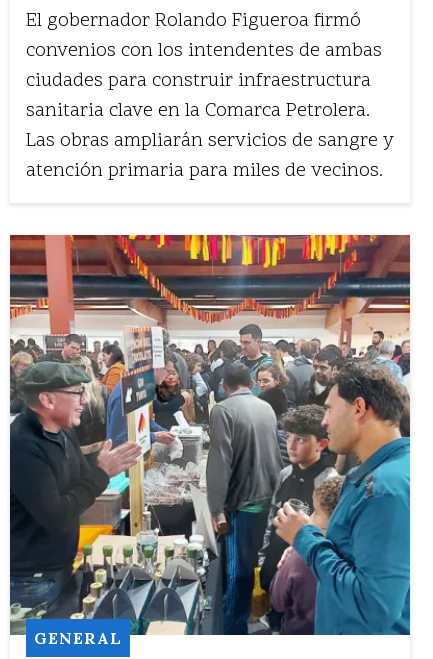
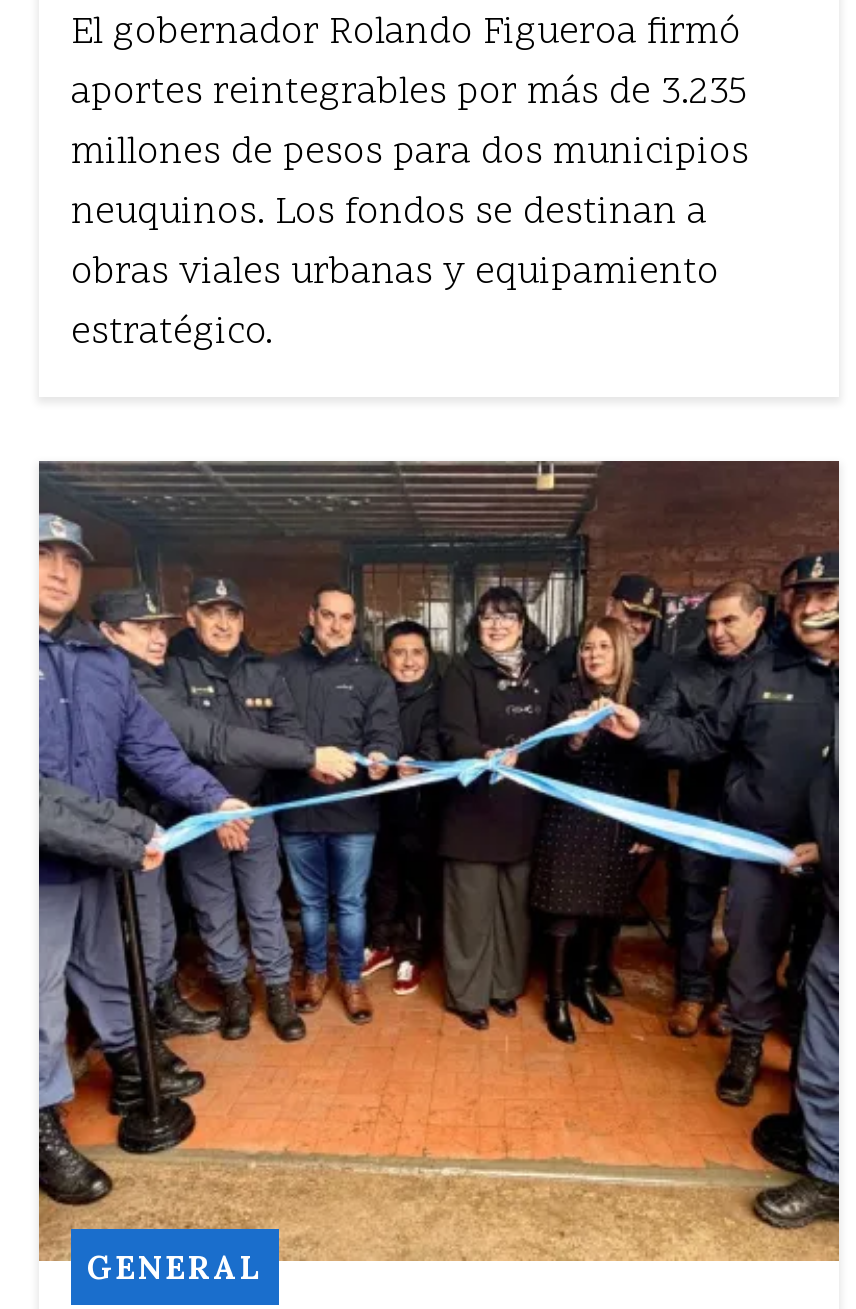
- convenios con los intendentes de ambas
- ciudades para construir infraestructura
- sanitaria clave en la Comarca Petrolera.
- Las obras ampliarán servicios de sangre y
- atención primaria para miles de vecinos.
+ aportes reintegrables por más de 3.235
+ millones de pesos para dos municipios
+ neuquinos. Los fondos se destinan a
+ obras viales urbanas y equipamiento
+ estratégico.

- [image]
+ [image]
